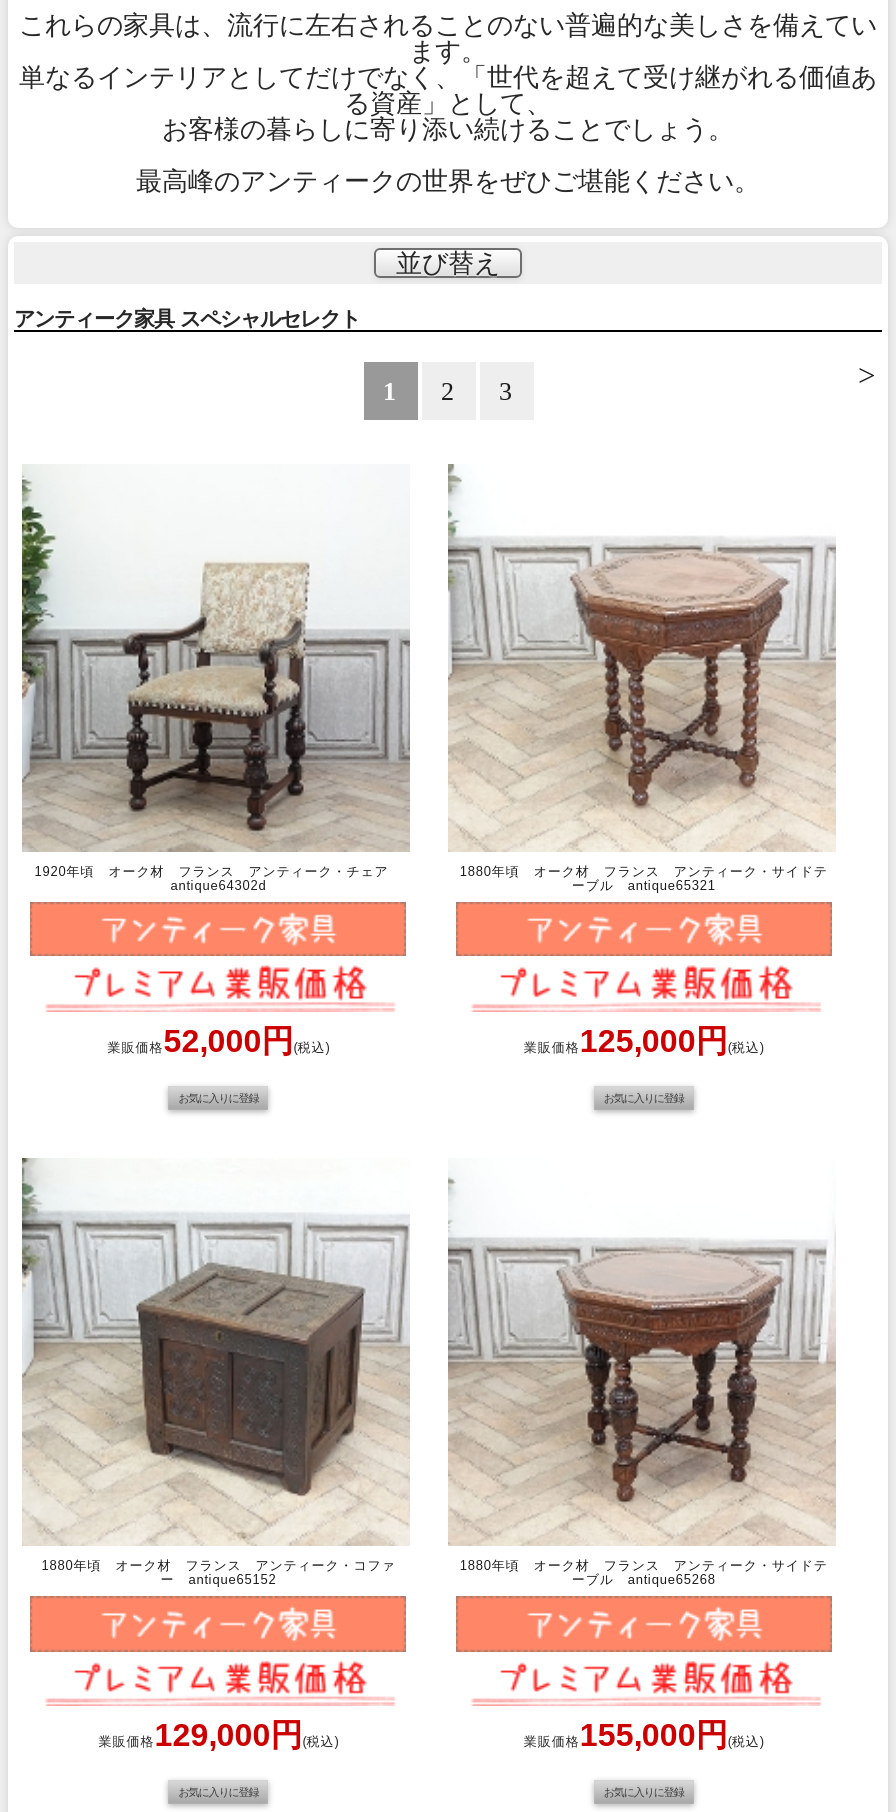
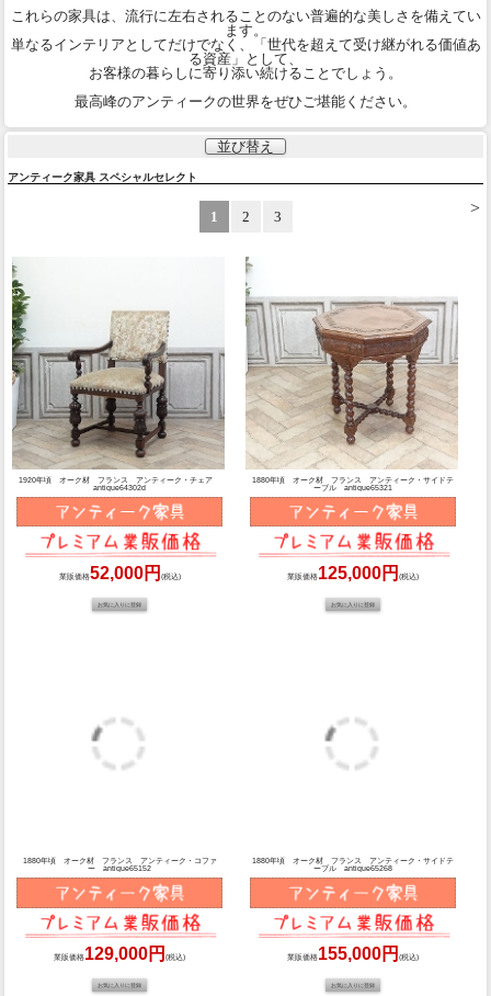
- [image]

- [image]
